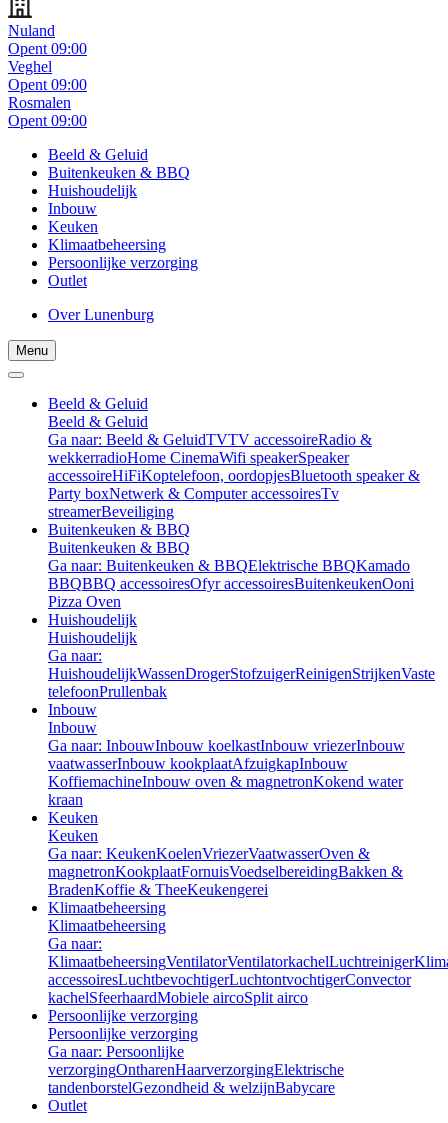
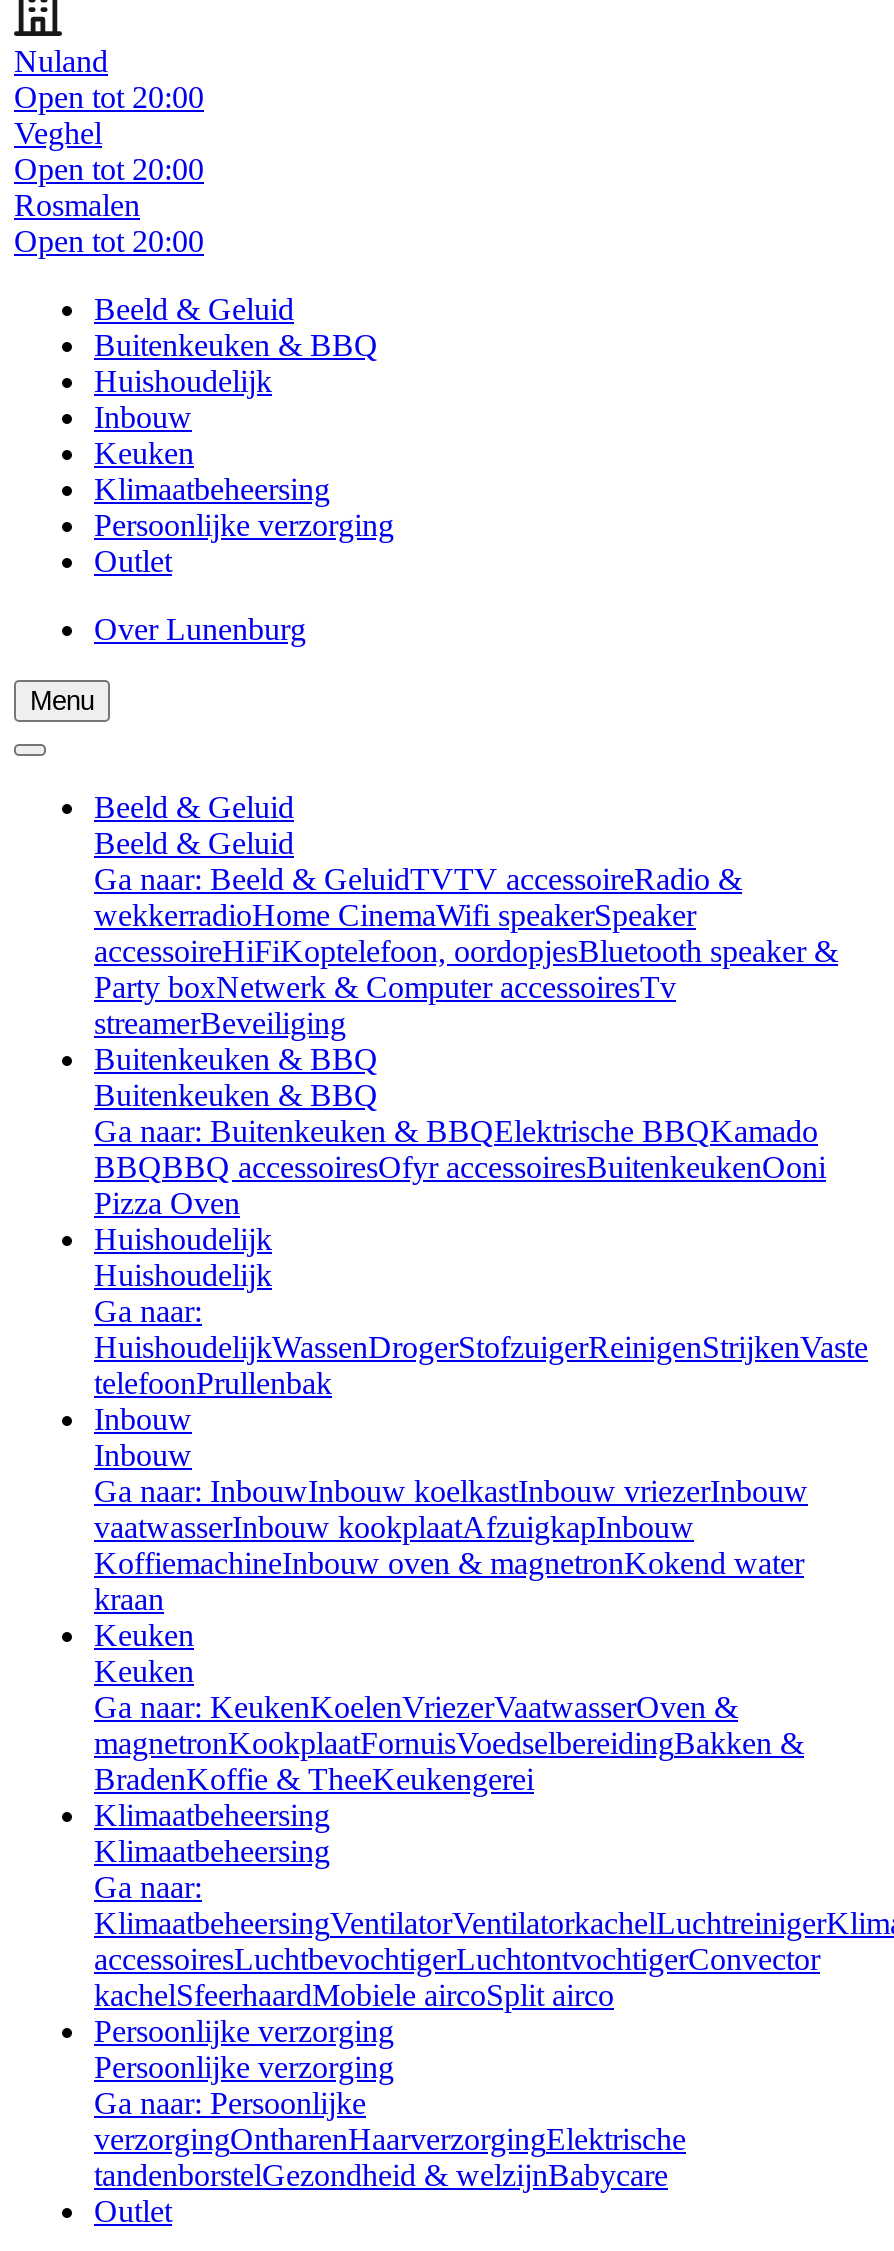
- Opent 09:00
+ Open tot 20:00

- Opent 09:00
+ Open tot 20:00

- Opent 09:00
+ Open tot 20:00
